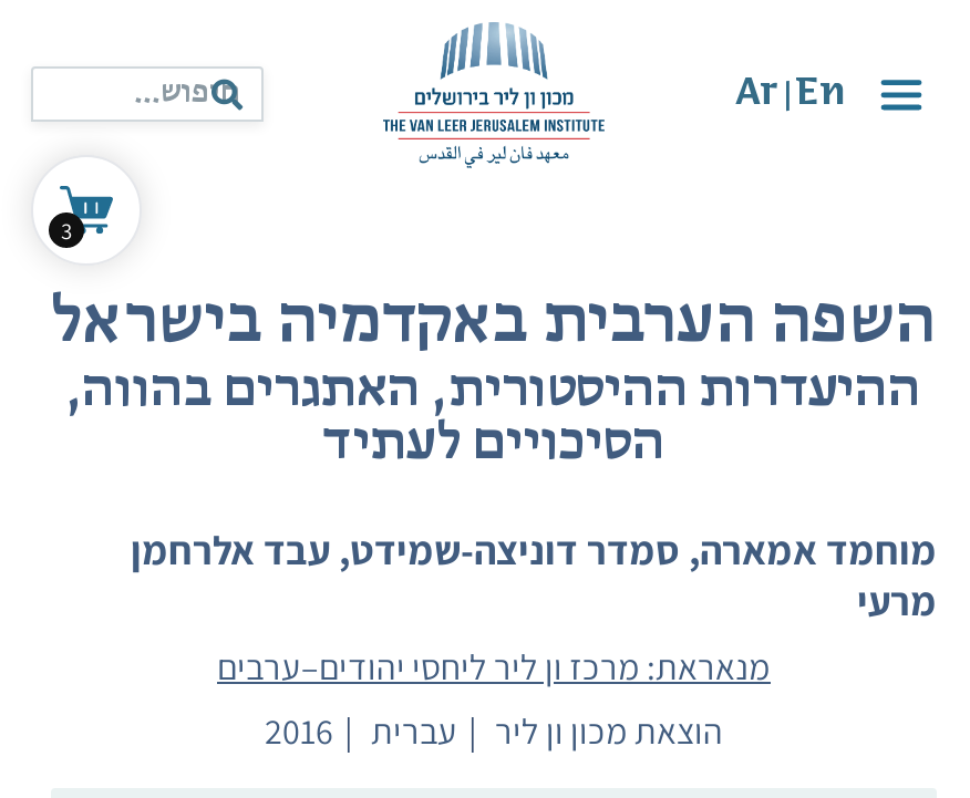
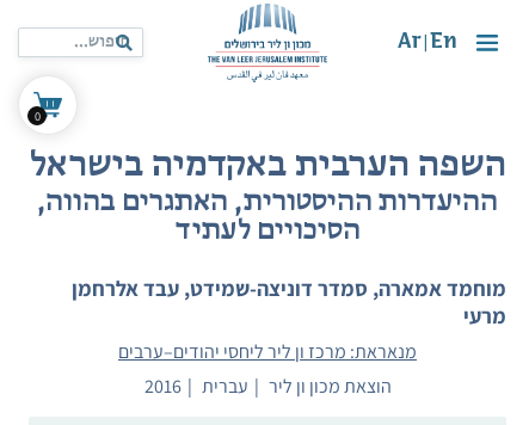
- 3
+ 0
